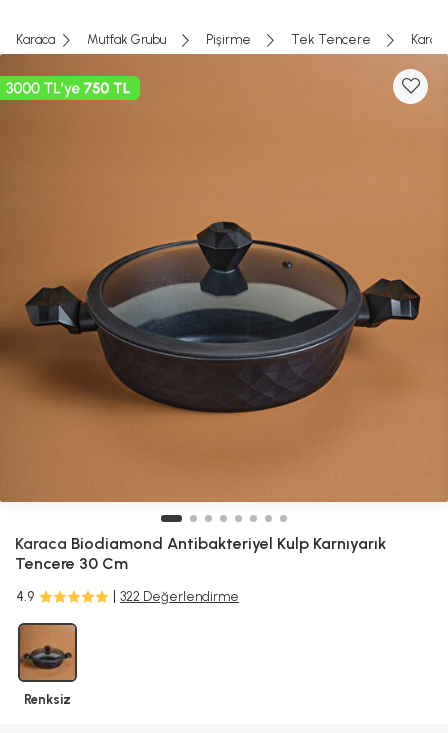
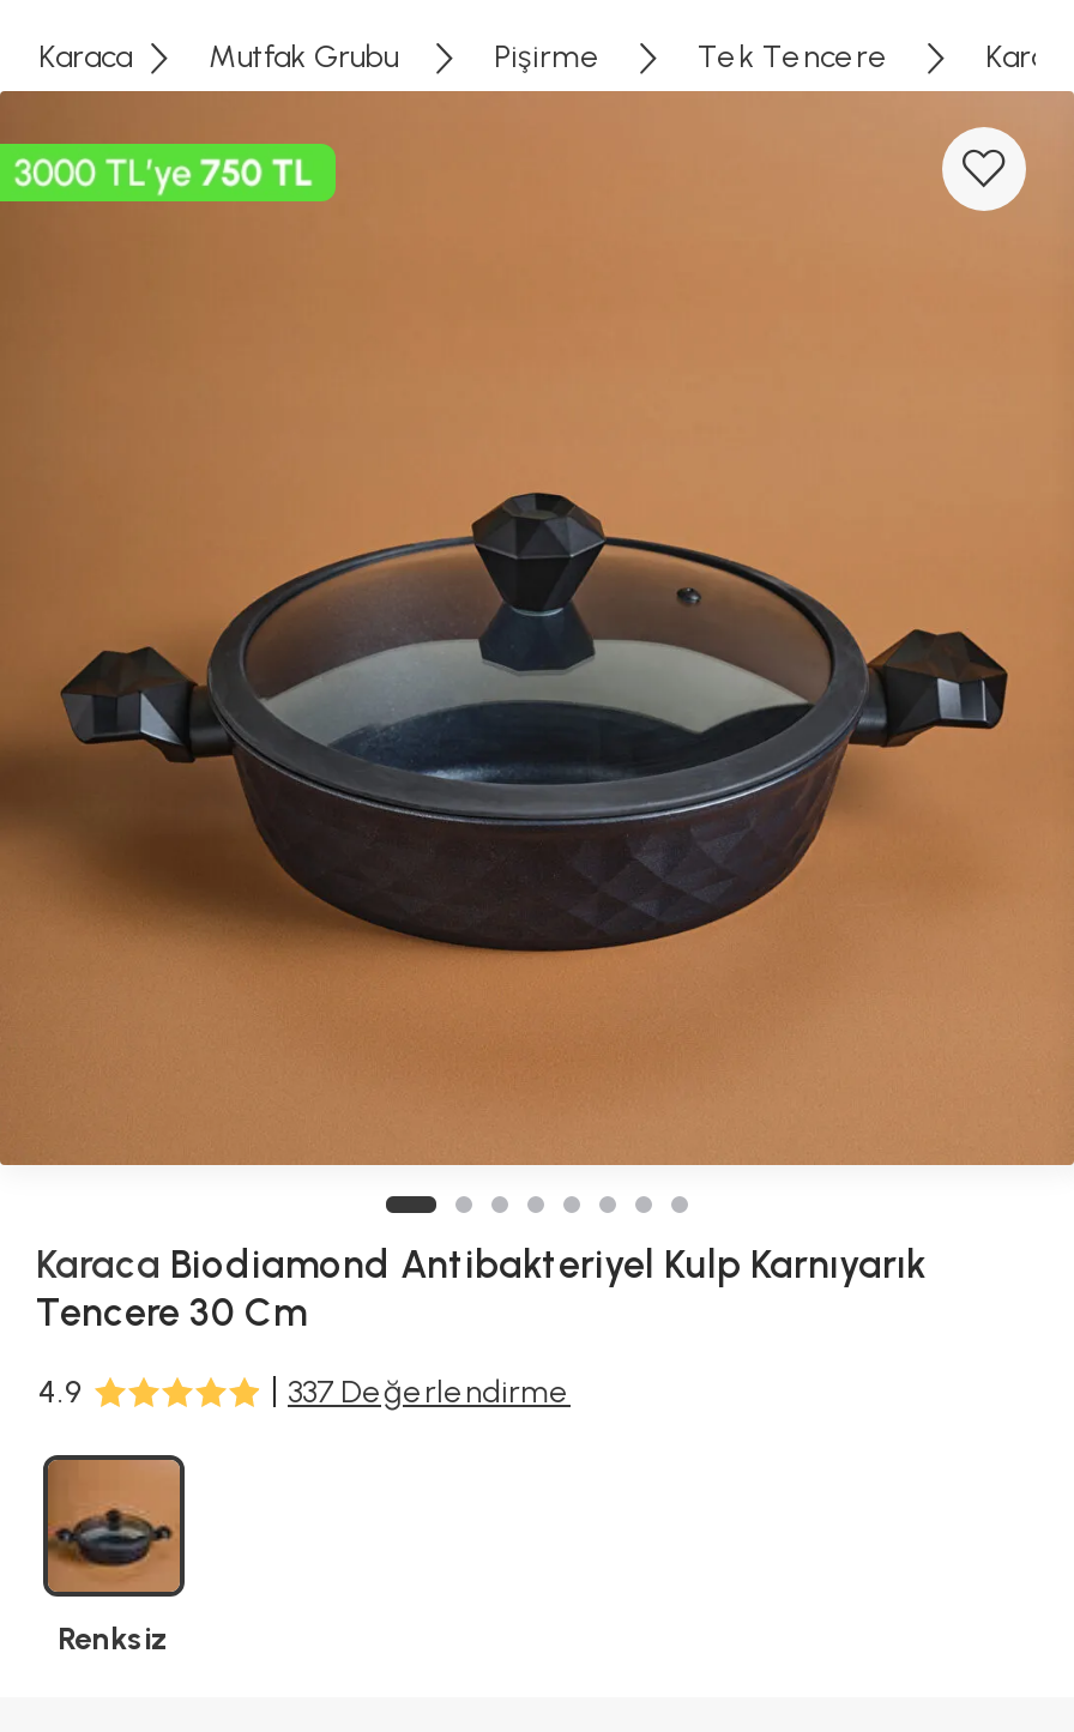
- 322 Değerlendirme
+ 337 Değerlendirme
